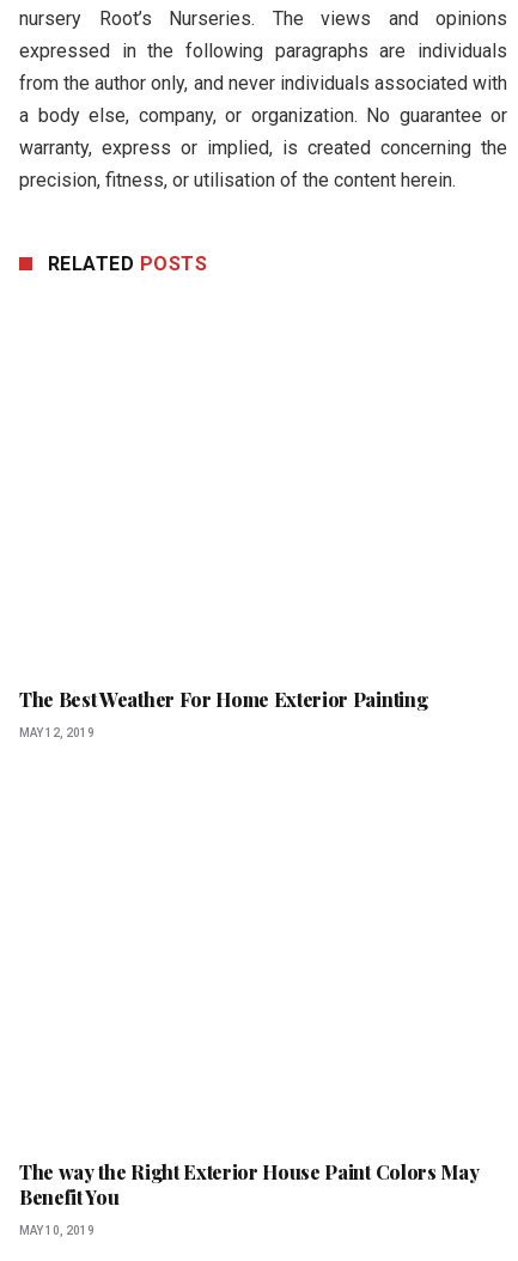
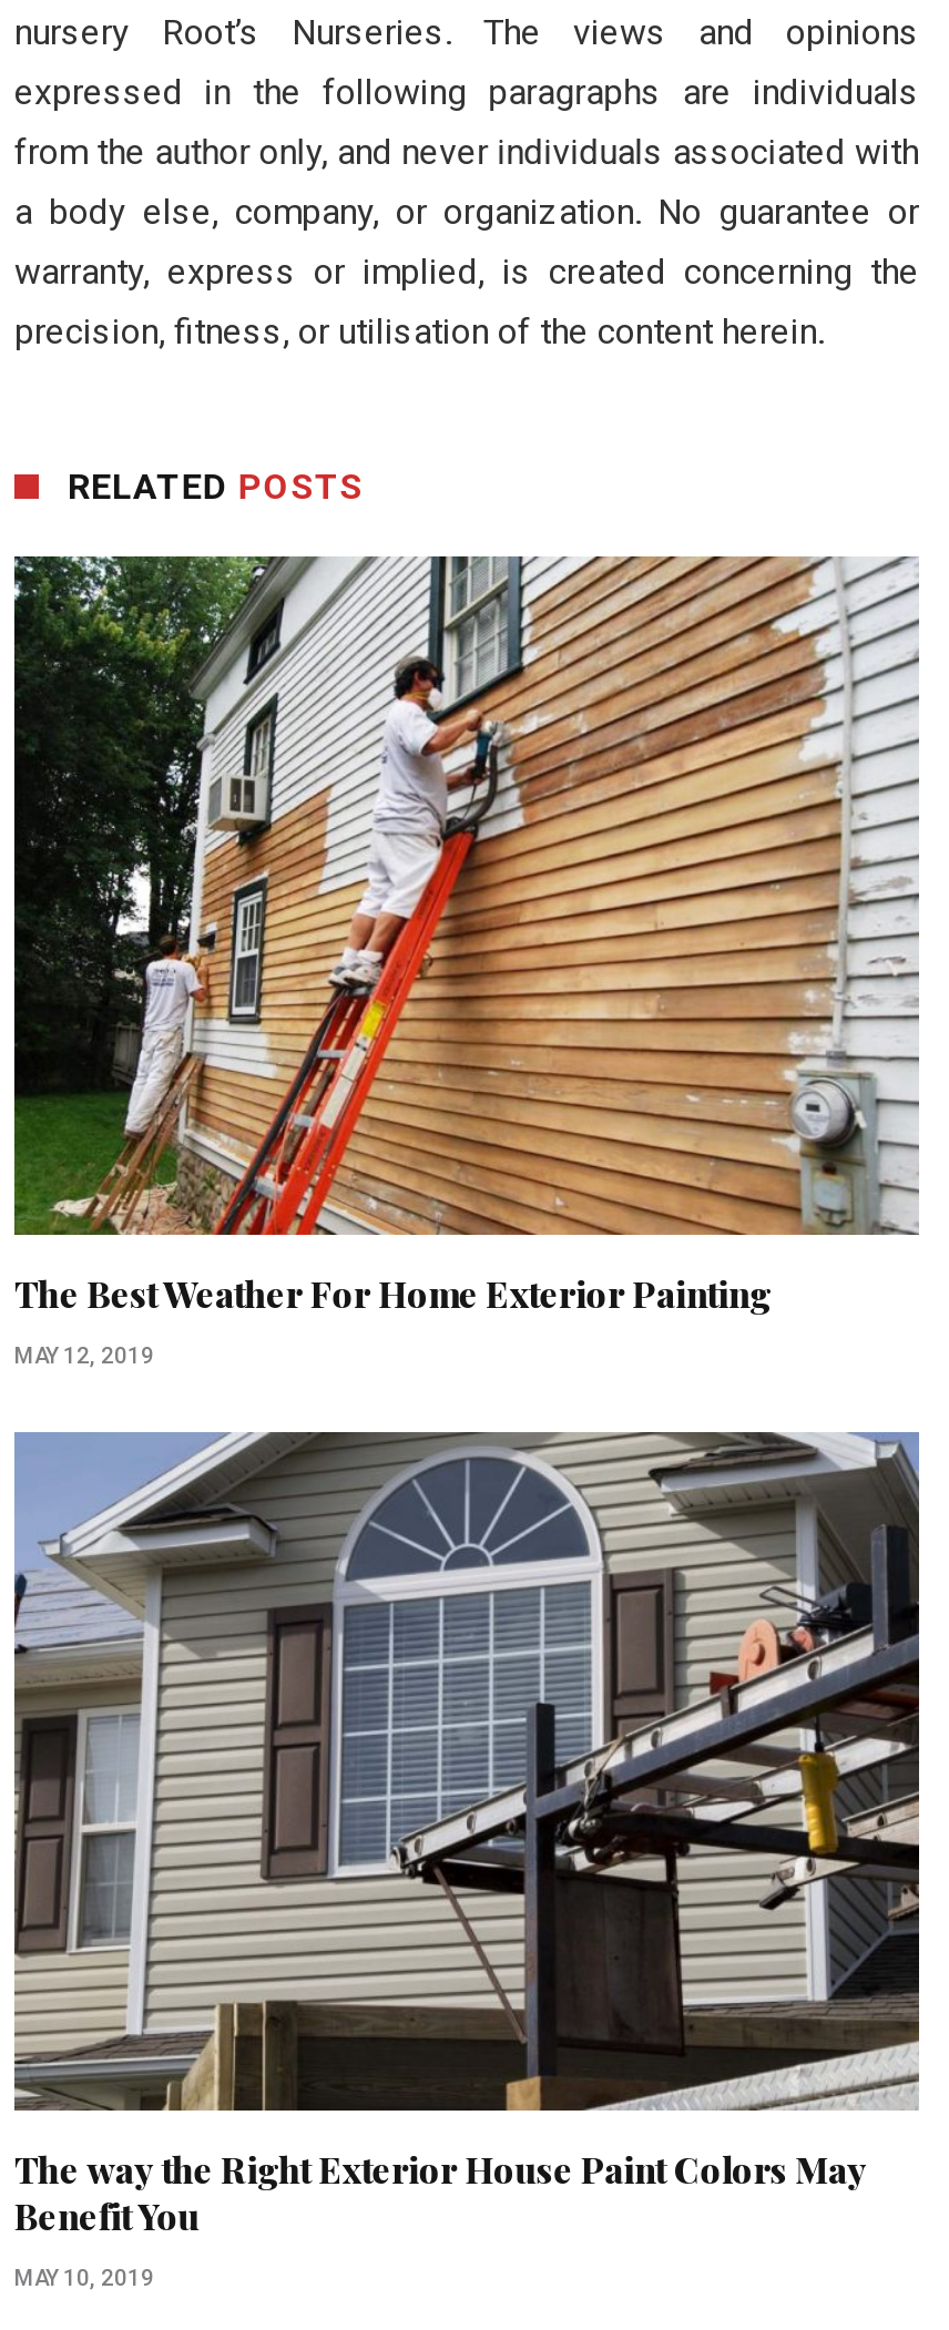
+ [image]

+ [image]
